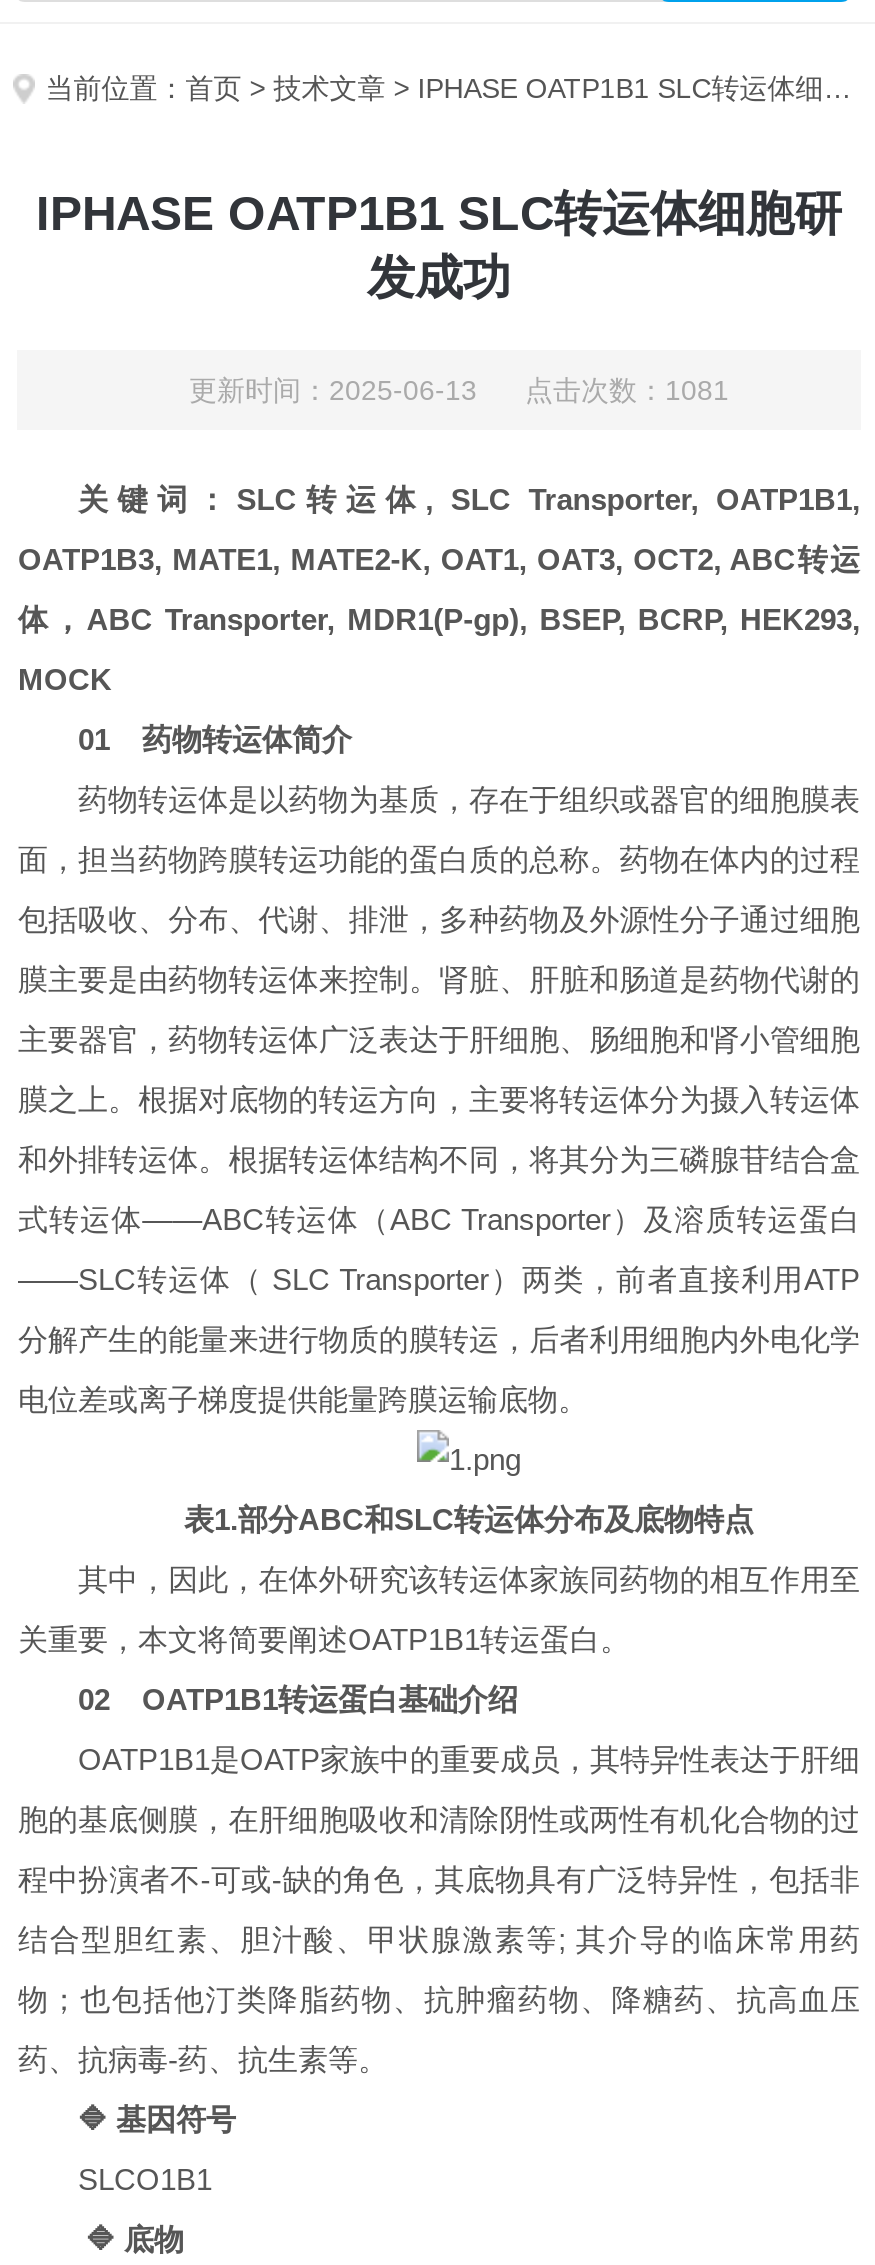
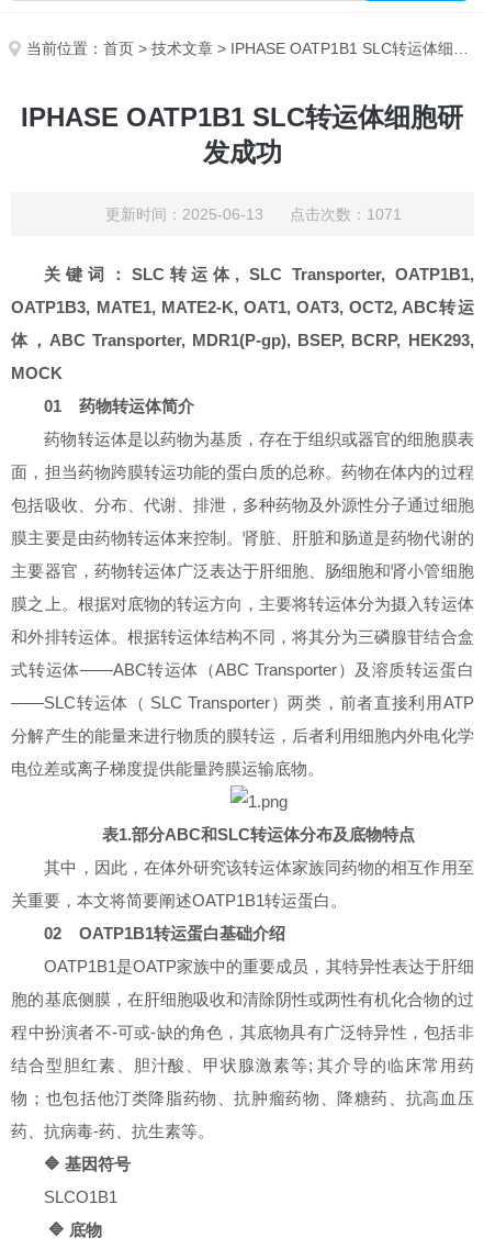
- 更新时间：2025-06-13 点击次数：1081
+ 更新时间：2025-06-13 点击次数：1071
